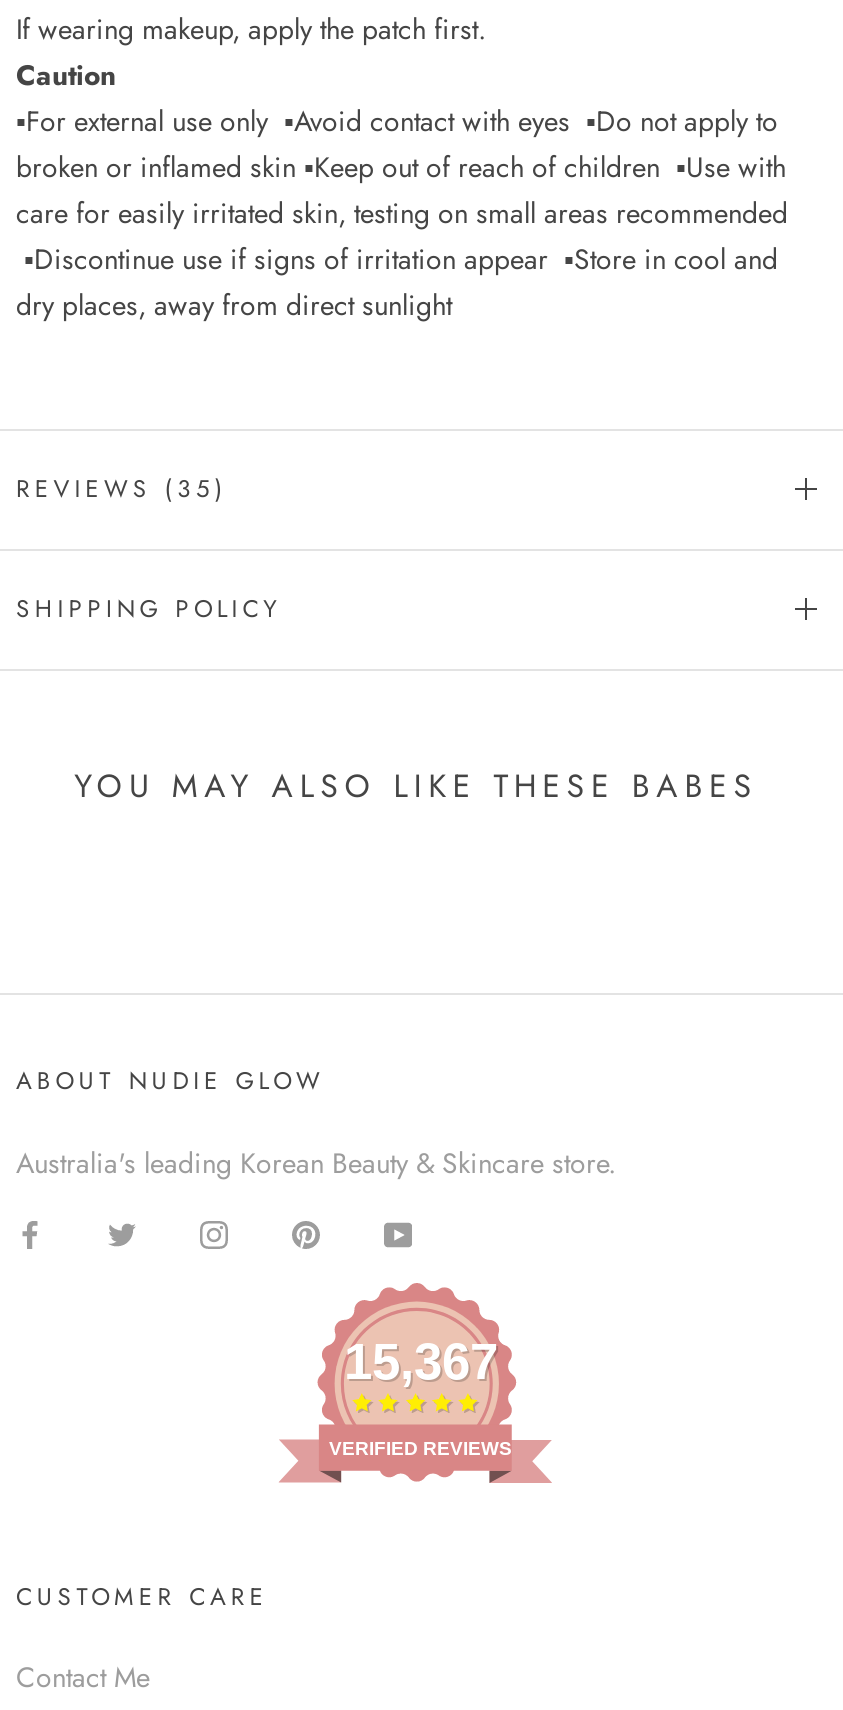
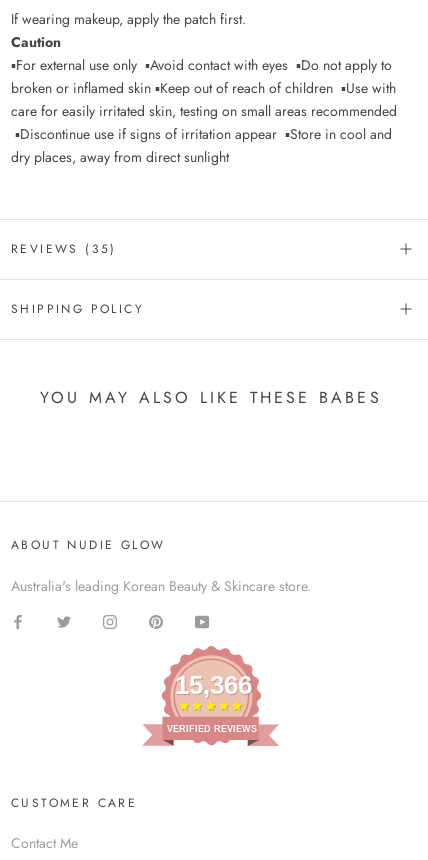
- 15,367
+ 15,366
